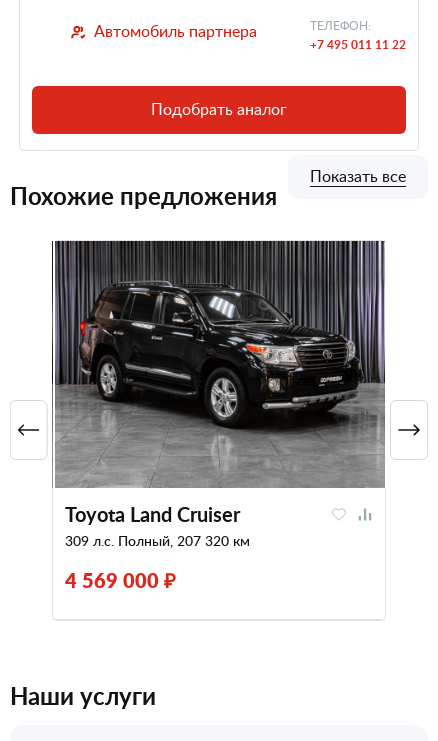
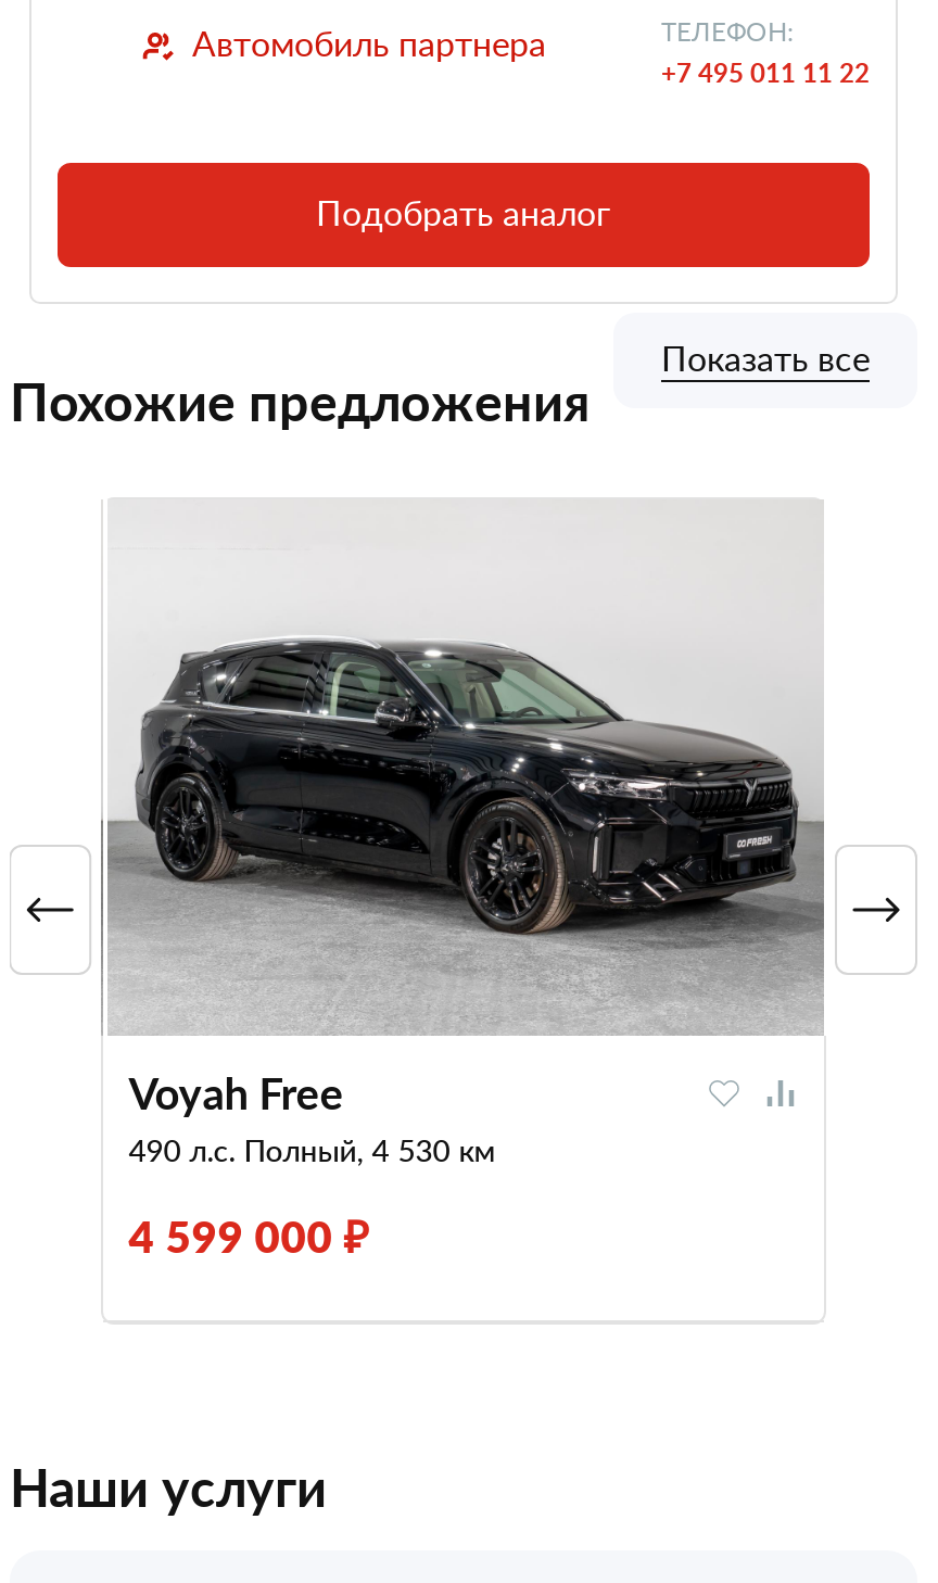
- [image]
- Toyota Land Cruiser
- 309 л.с. Полный, 207 320 км
+ [image]
+ Voyah Free
+ 490 л.с. Полный, 4 530 км

- 4 569 000 ₽
+ 4 599 000 ₽
